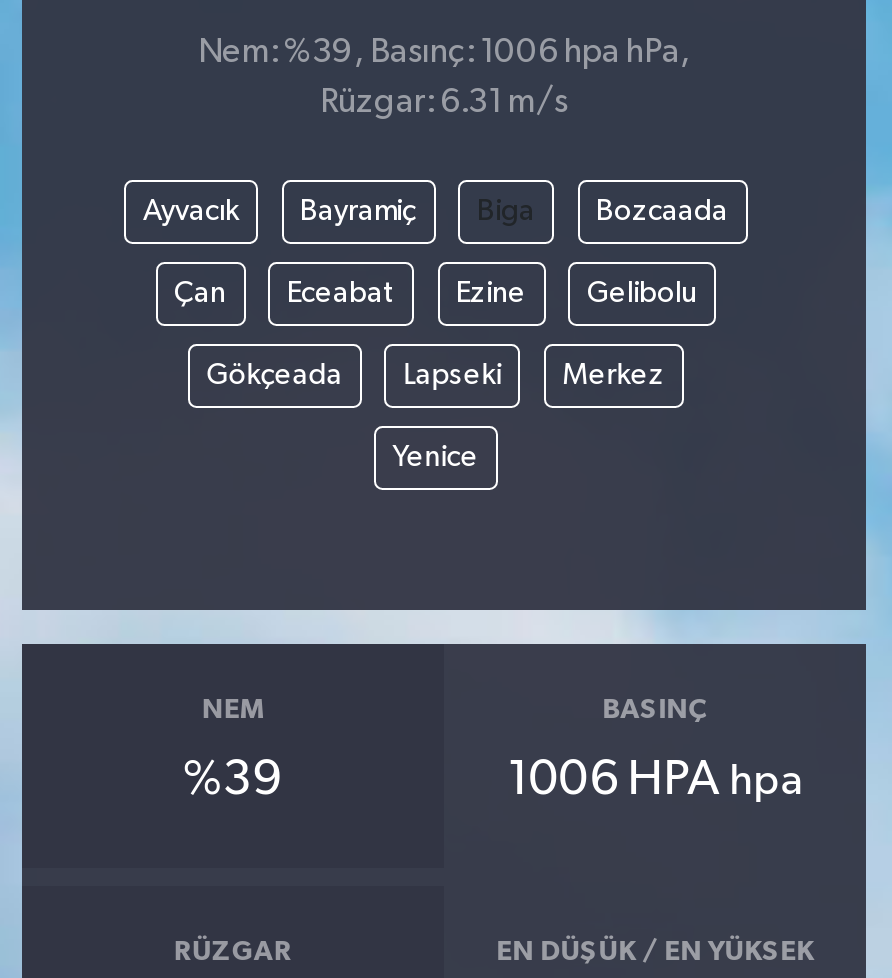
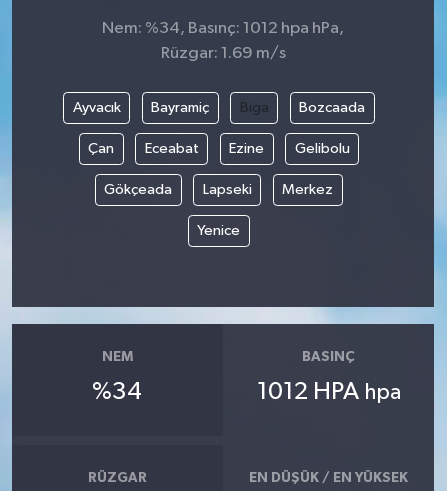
- Nem: %39, Basınç: 1006 hpa hPa,
+ Nem: %34, Basınç: 1012 hpa hPa,

- Rüzgar: 6.31 m/s
+ Rüzgar: 1.69 m/s

- %39
+ %34

- 1006 HPA hpa
+ 1012 HPA hpa
